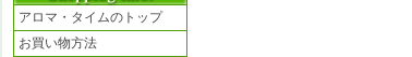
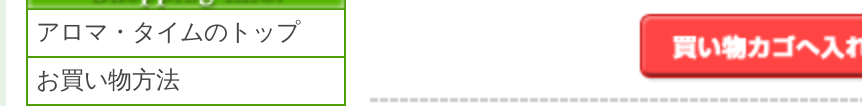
+ [image]
